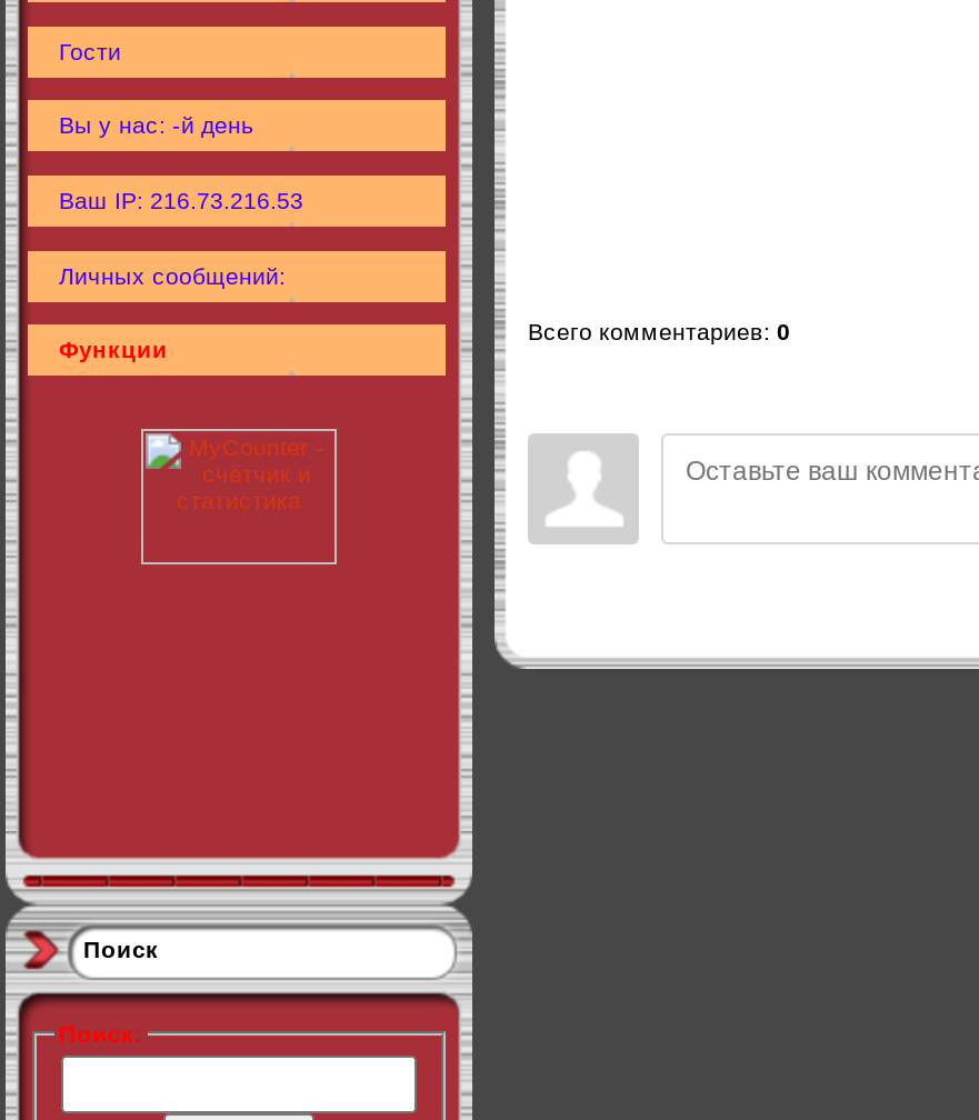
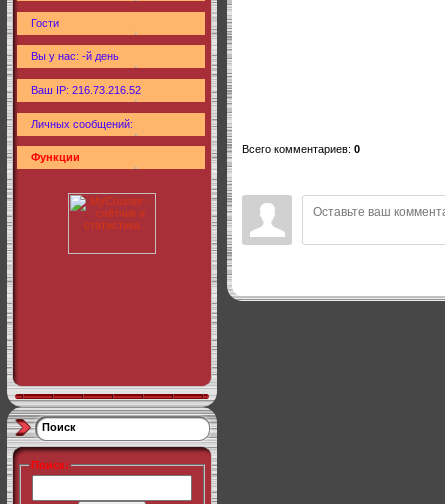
- Ваш IP: 216.73.216.53
+ Ваш IP: 216.73.216.52
